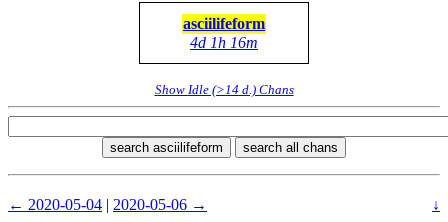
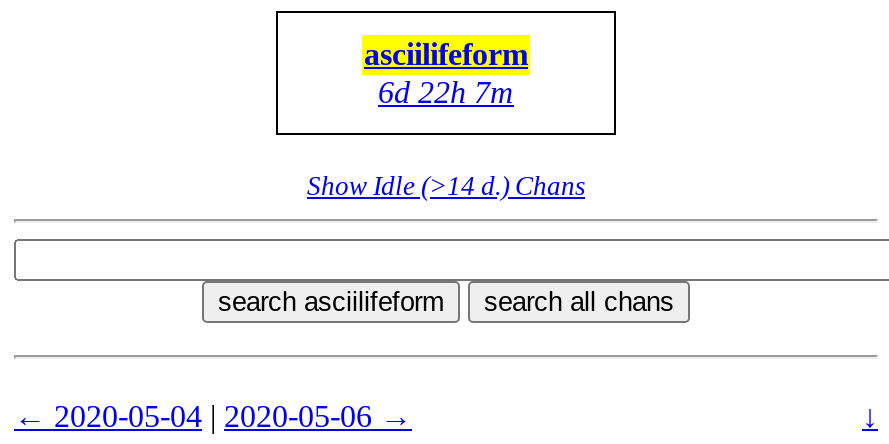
- 4d 1h 16m
+ 6d 22h 7m
